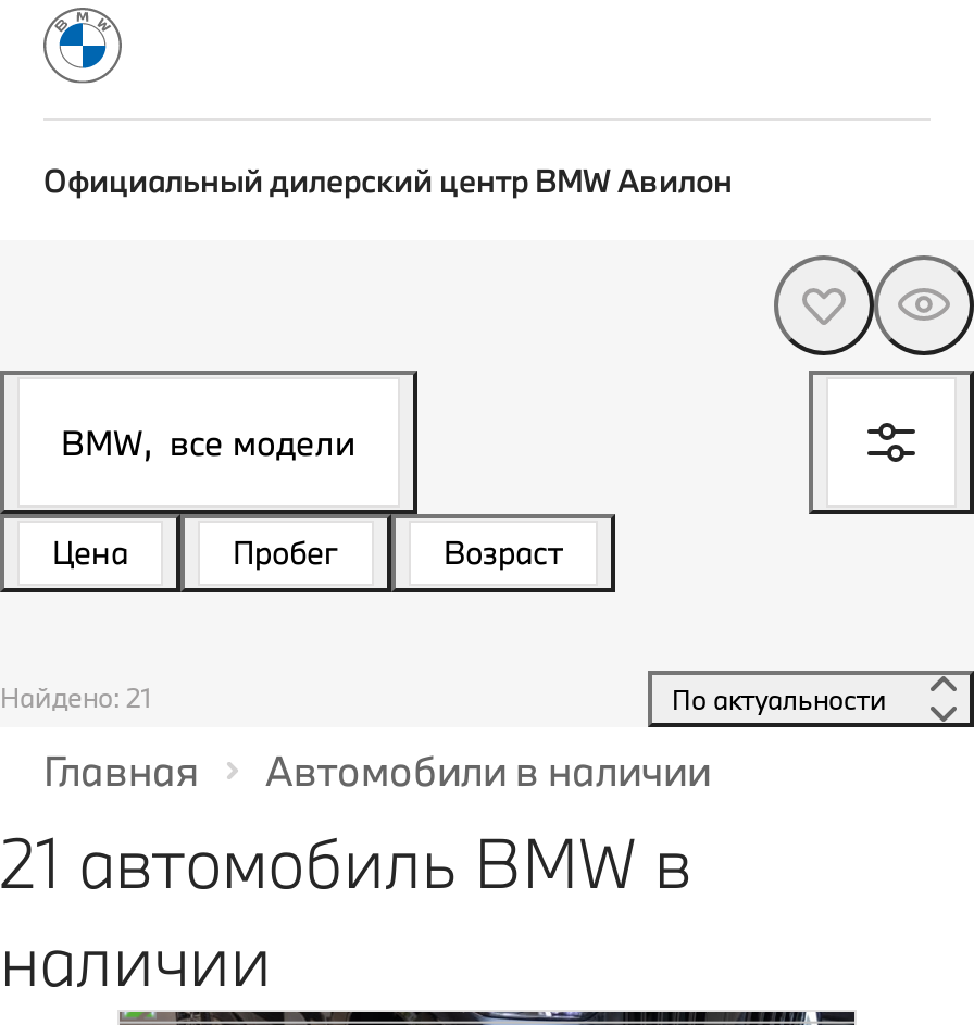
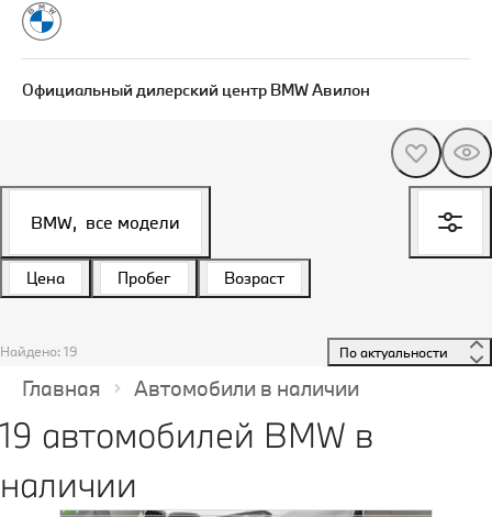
- Найдено: 21
+ Найдено: 19

- 21 автомобиль BMW в
+ 19 автомобилей BMW в
